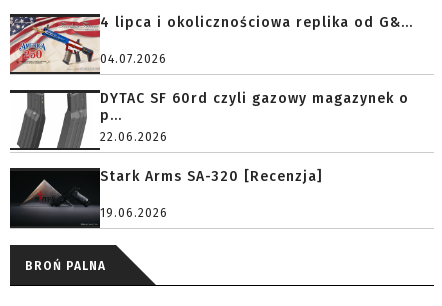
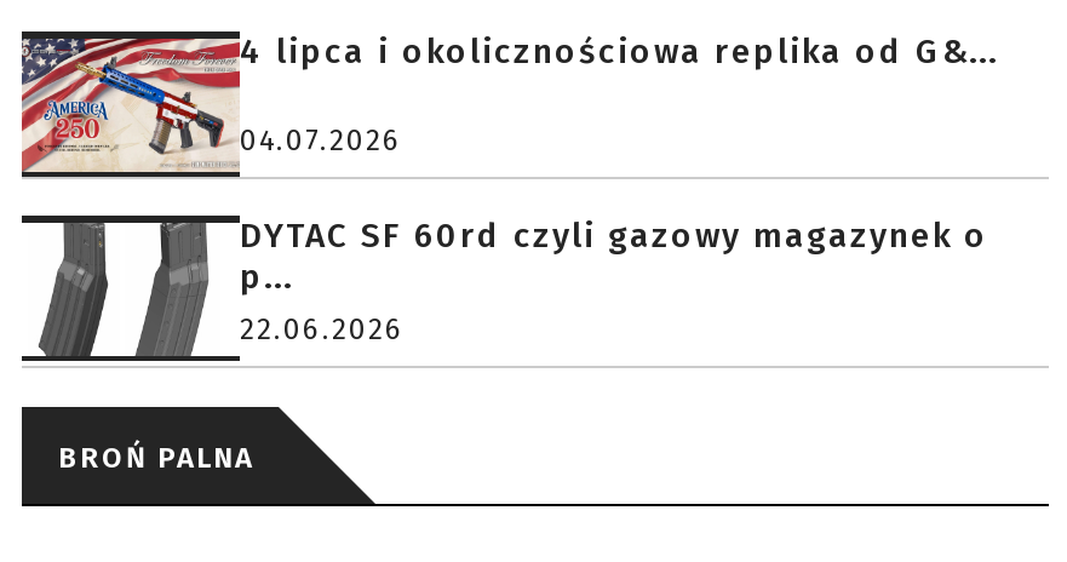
- [image]
- Stark Arms SA-320 [Recenzja]
- 19.06.2026
